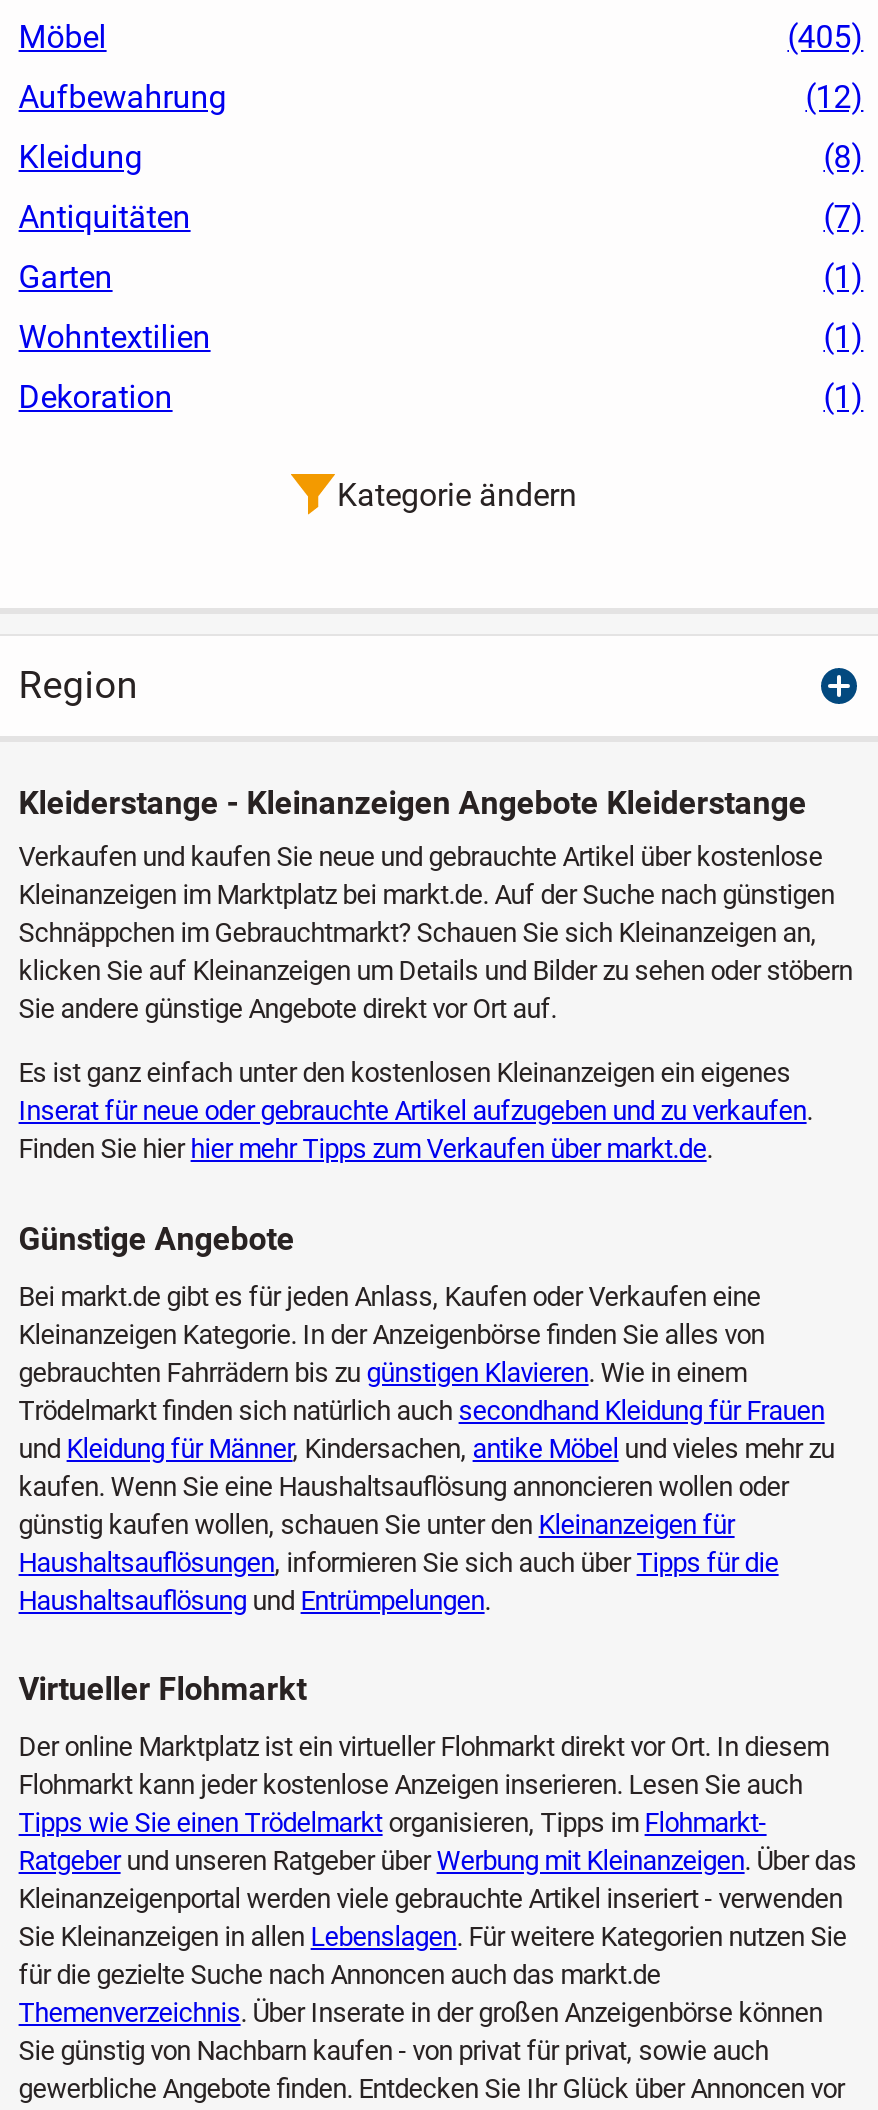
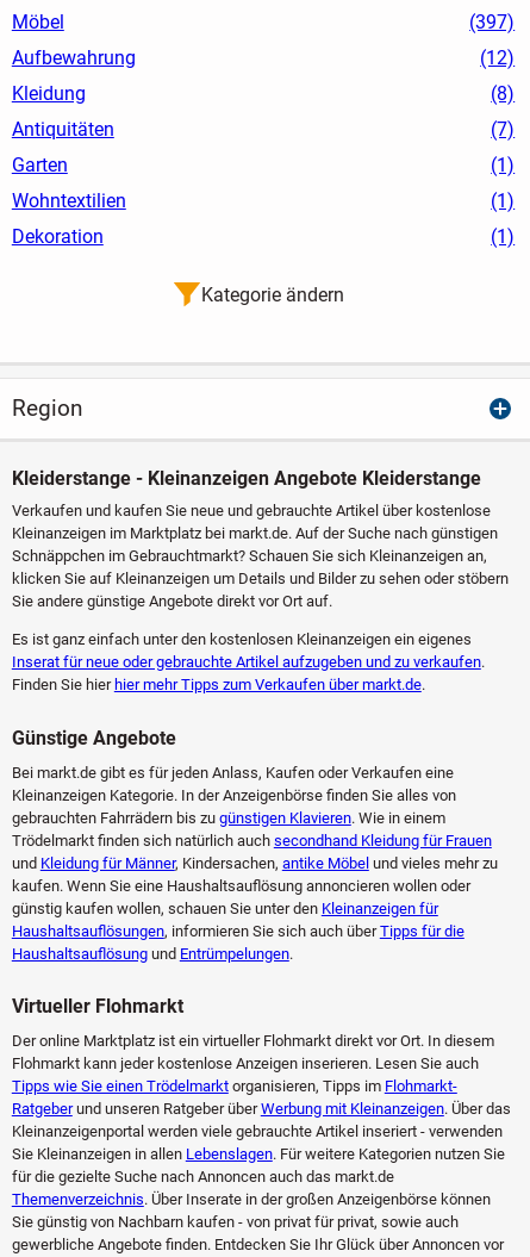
- (405)
+ (397)
